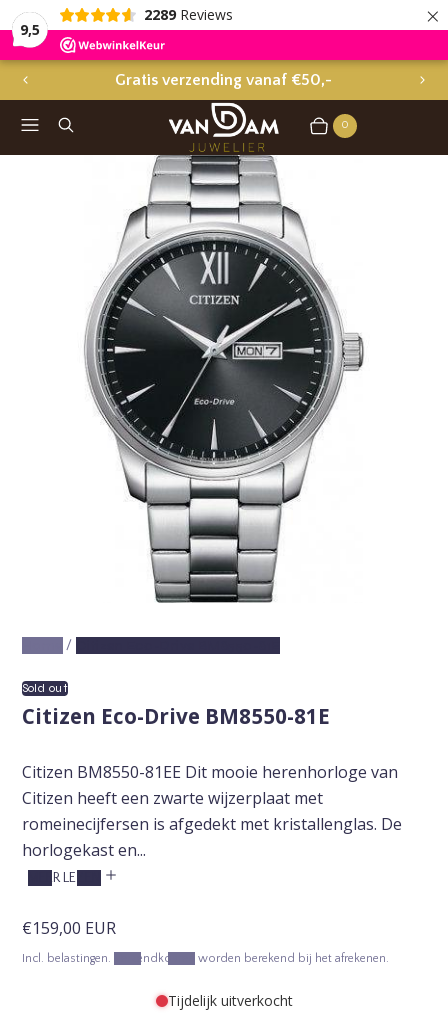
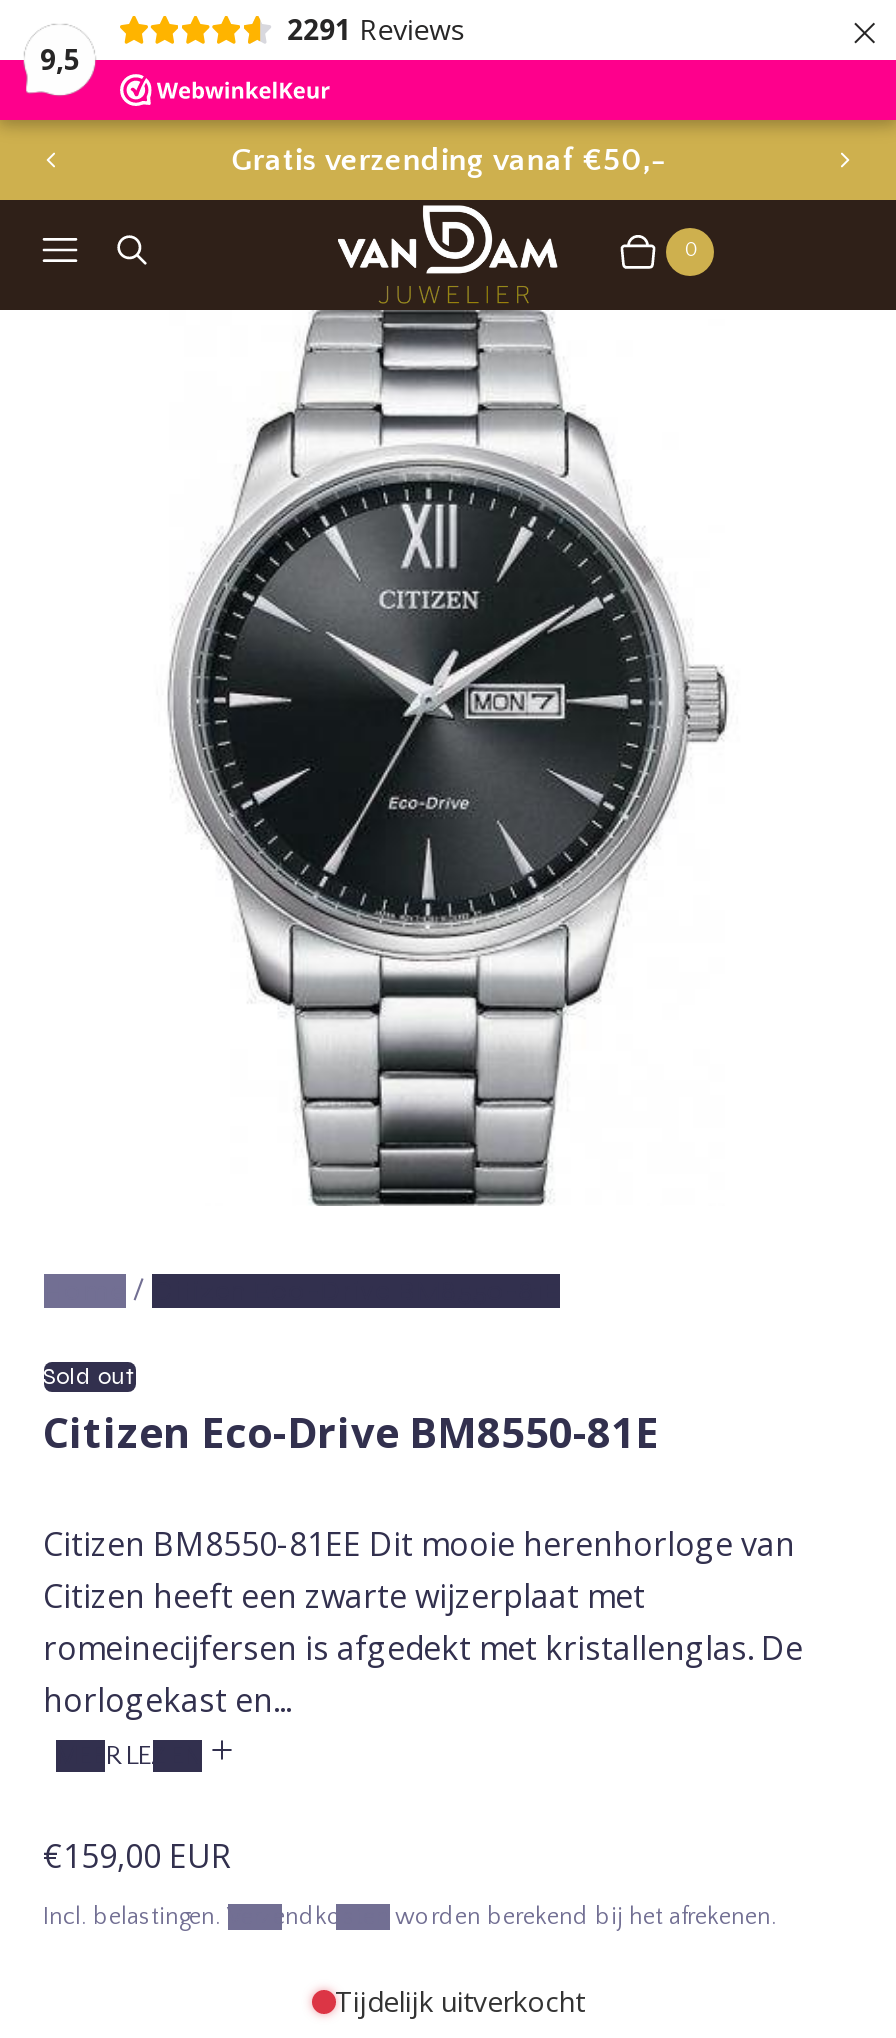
- 2289 Reviews
+ 2291 Reviews
